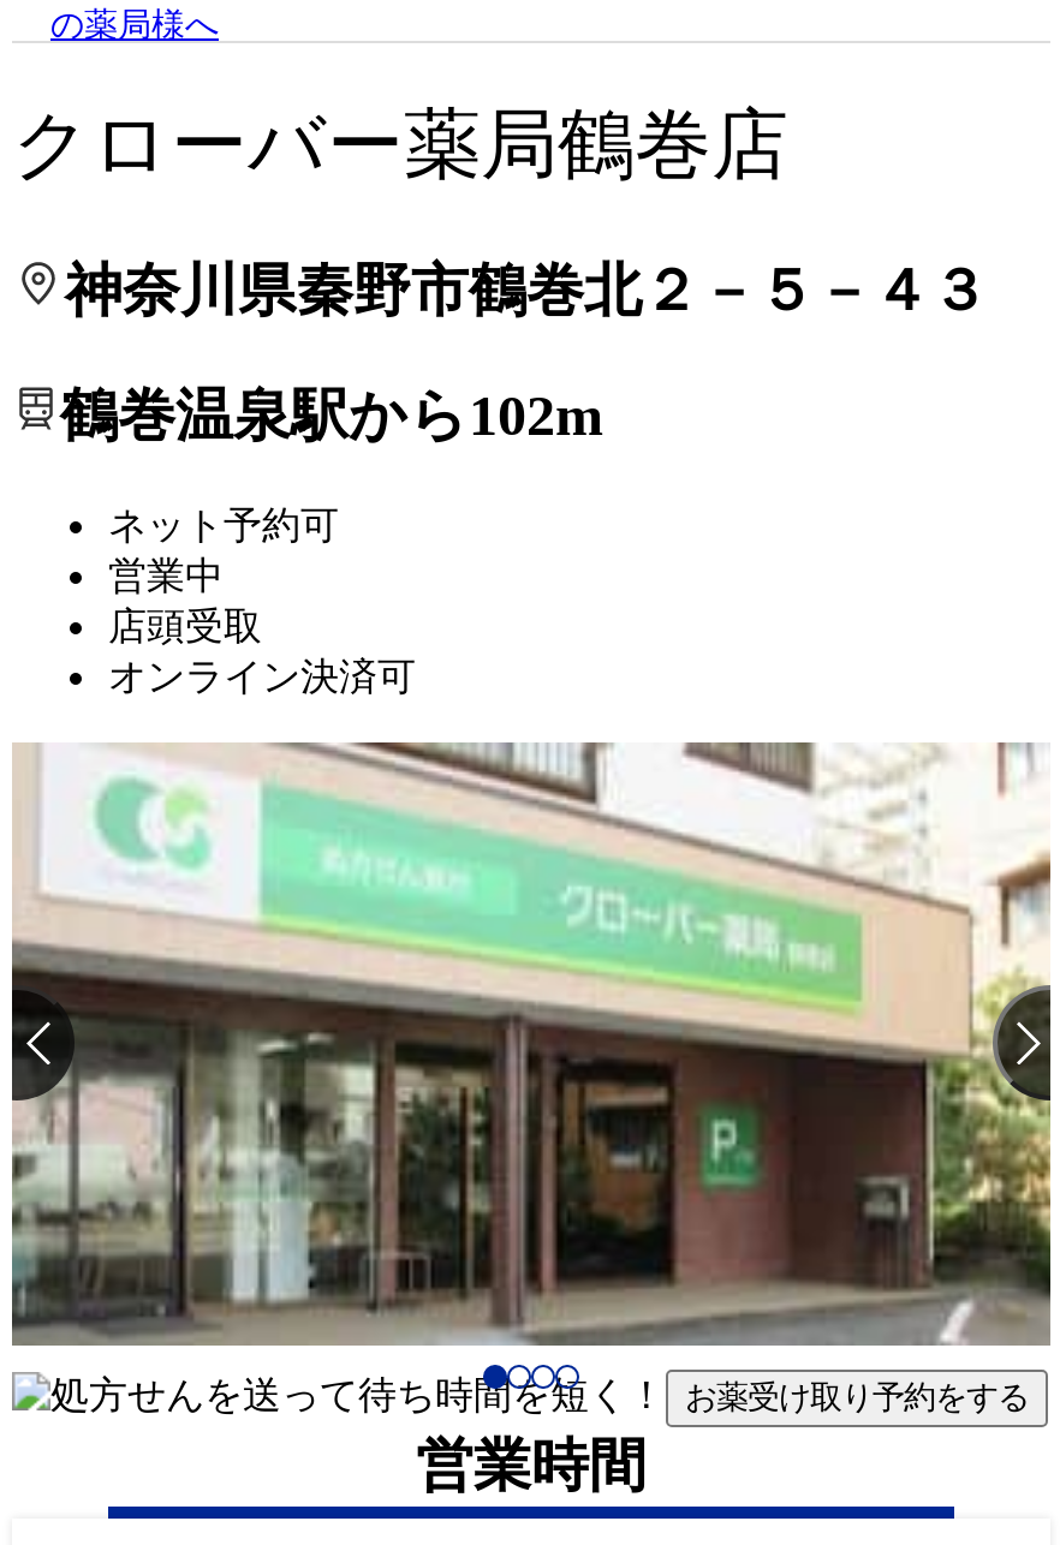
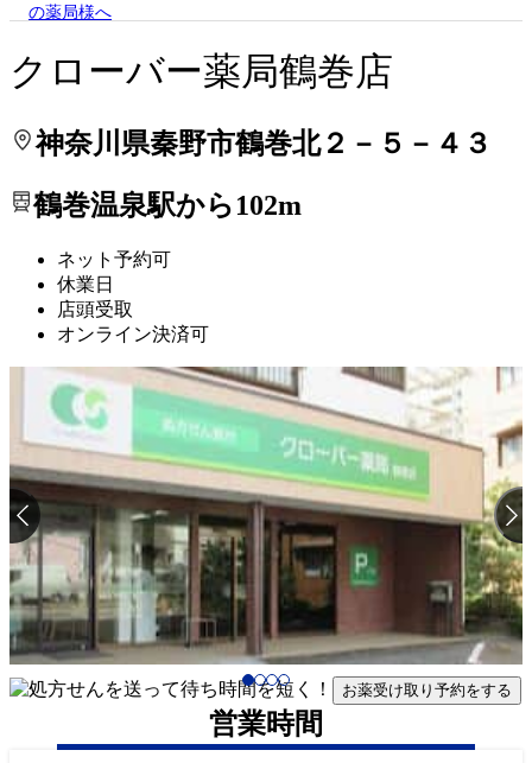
- 営業中
+ 休業日
